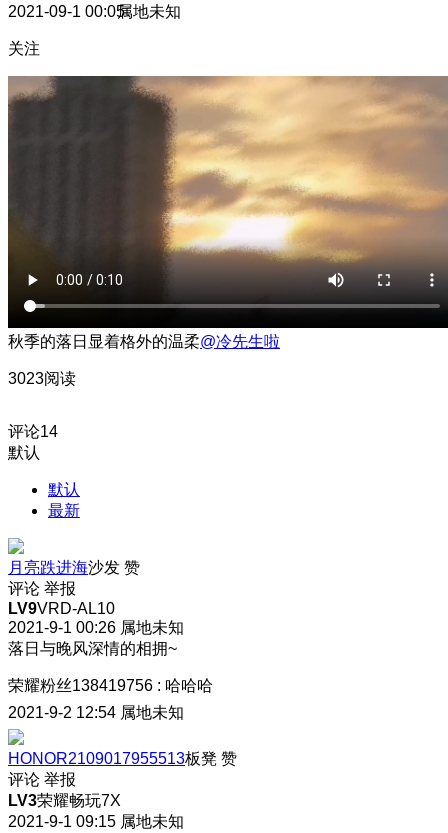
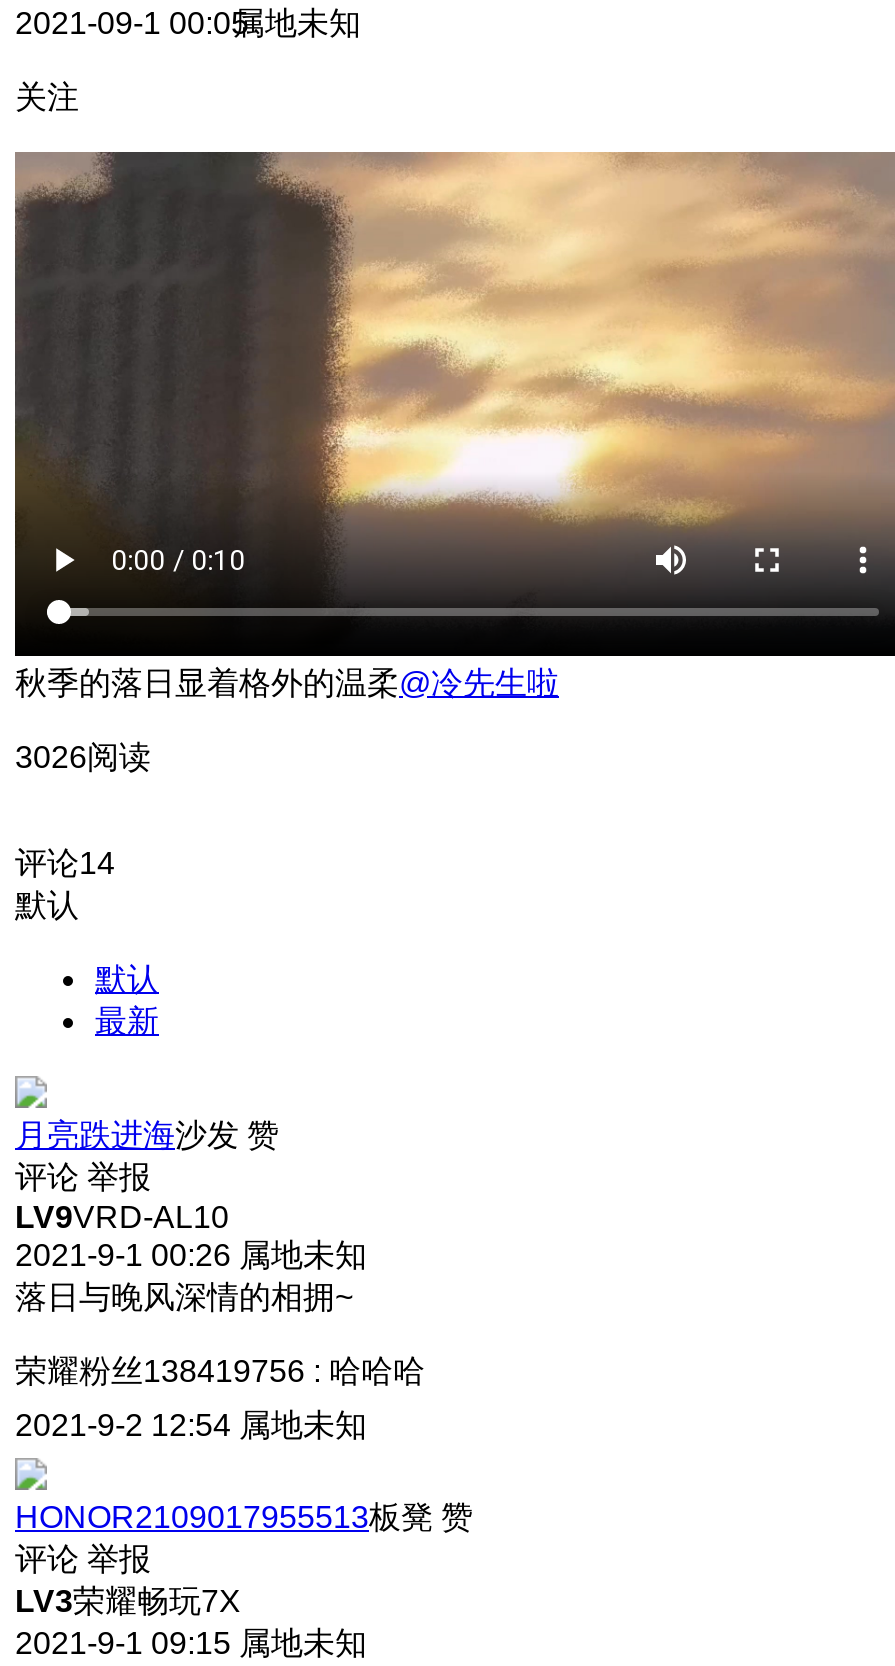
- 3023阅读
+ 3026阅读
